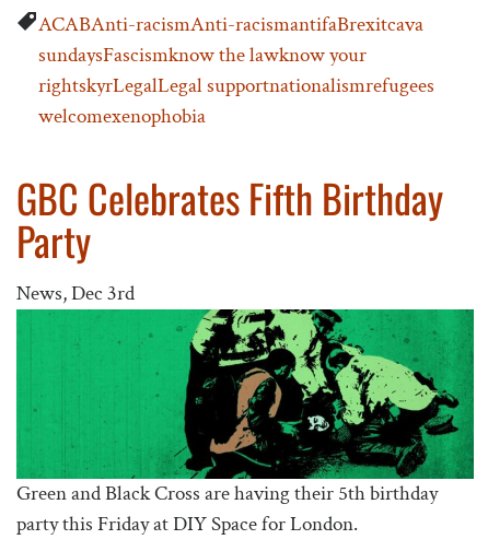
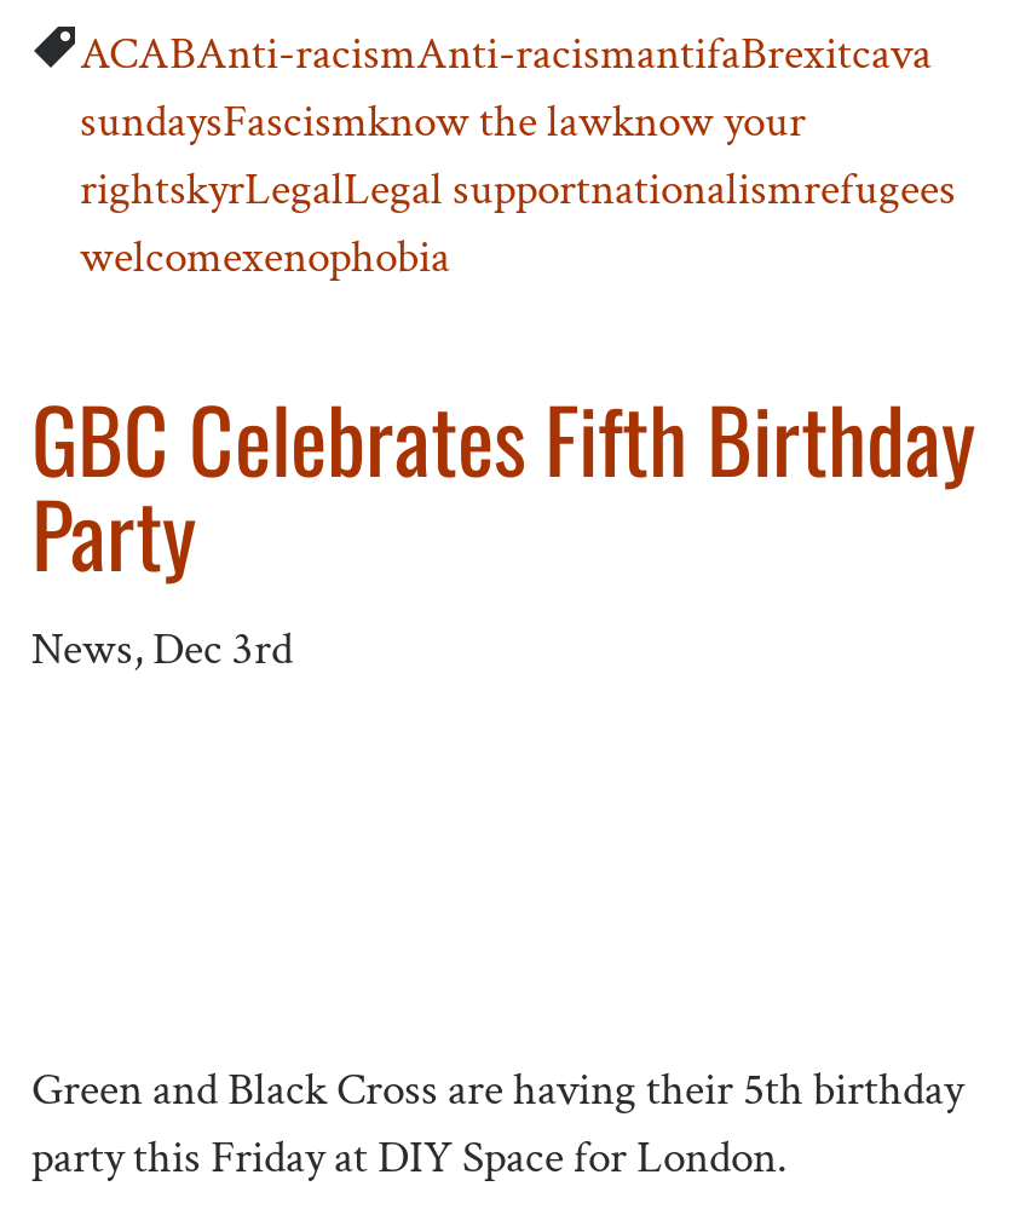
- [image]
